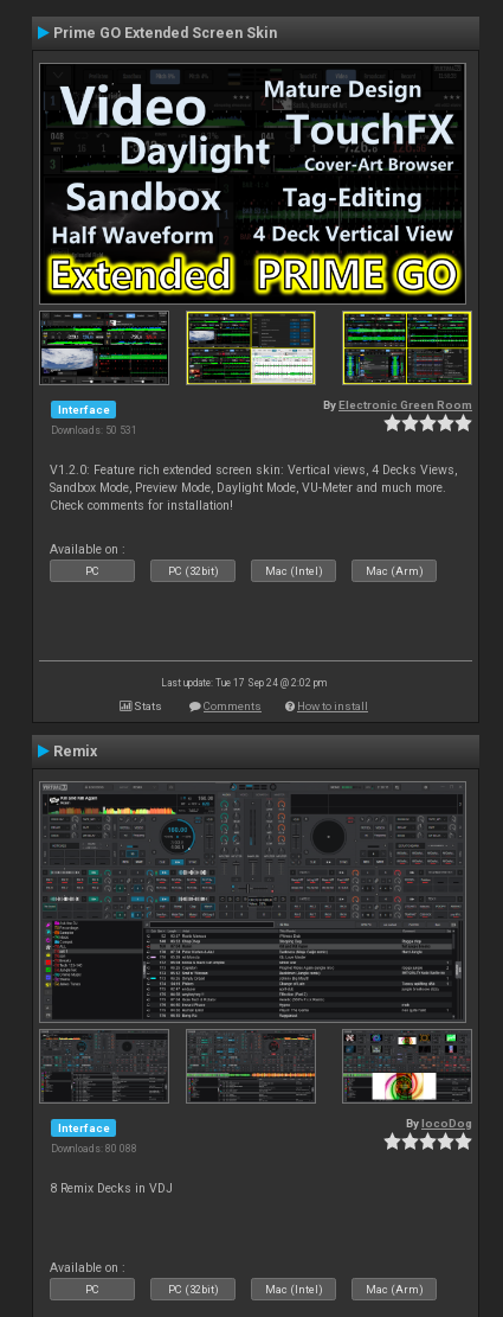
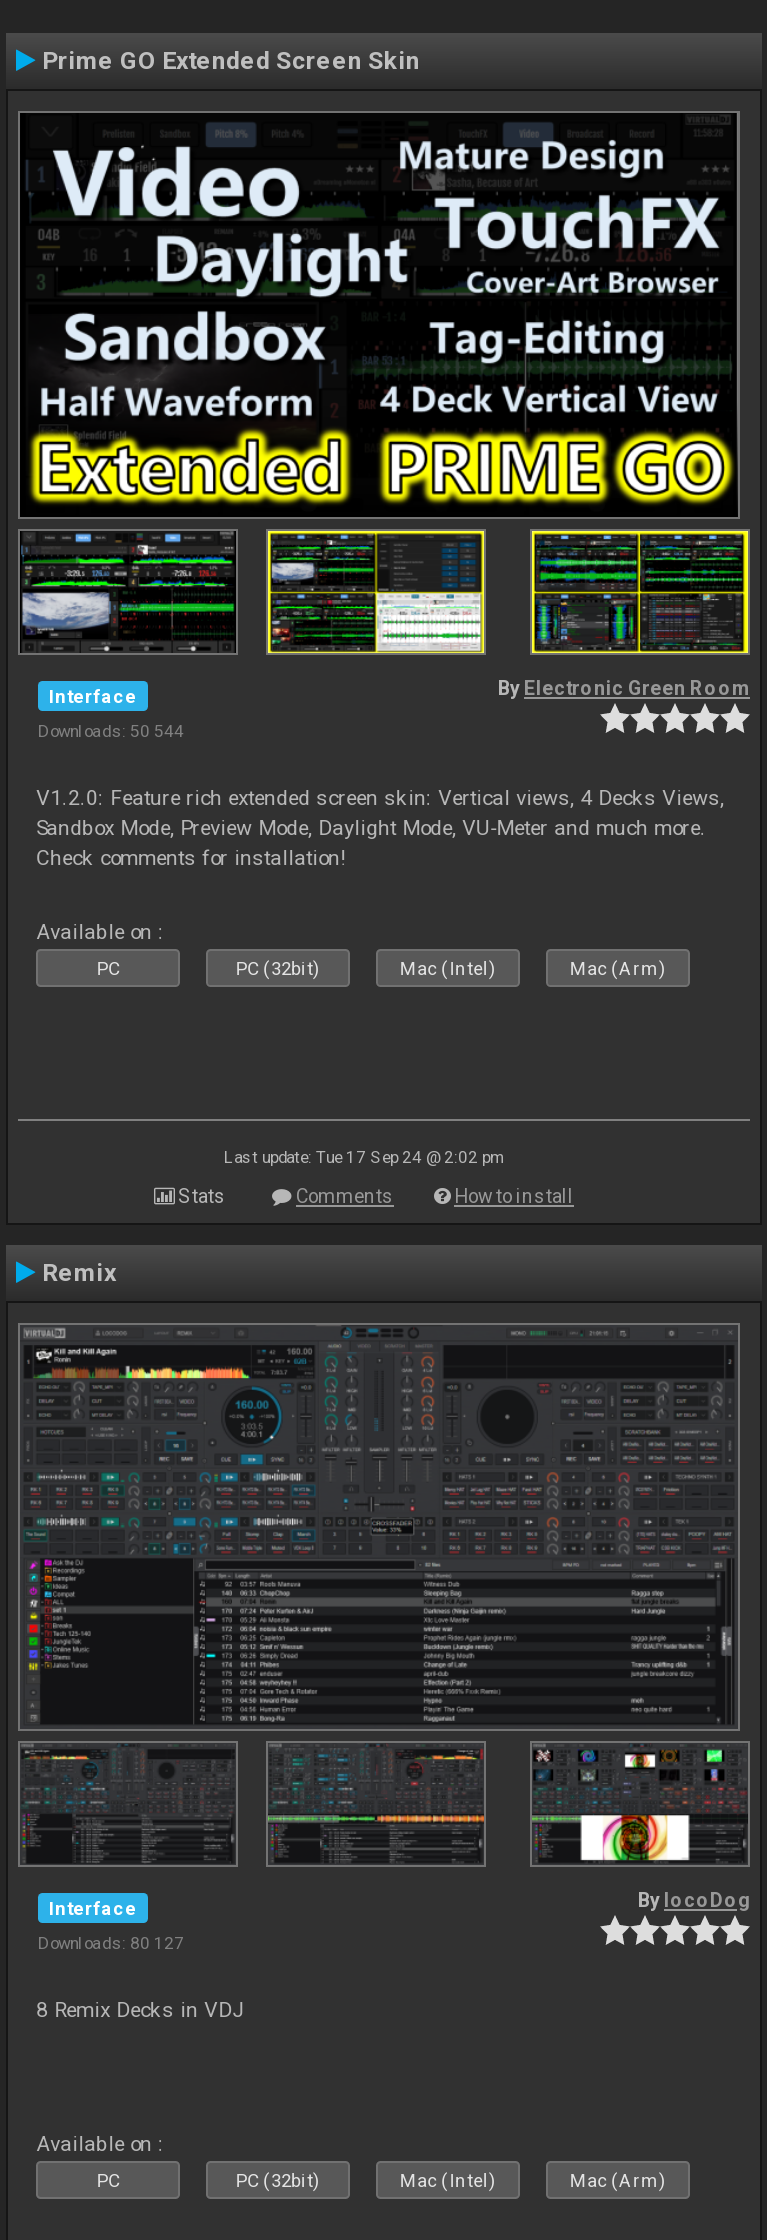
- Downloads: 50 531
+ Downloads: 50 544

- Downloads: 80 088
+ Downloads: 80 127
